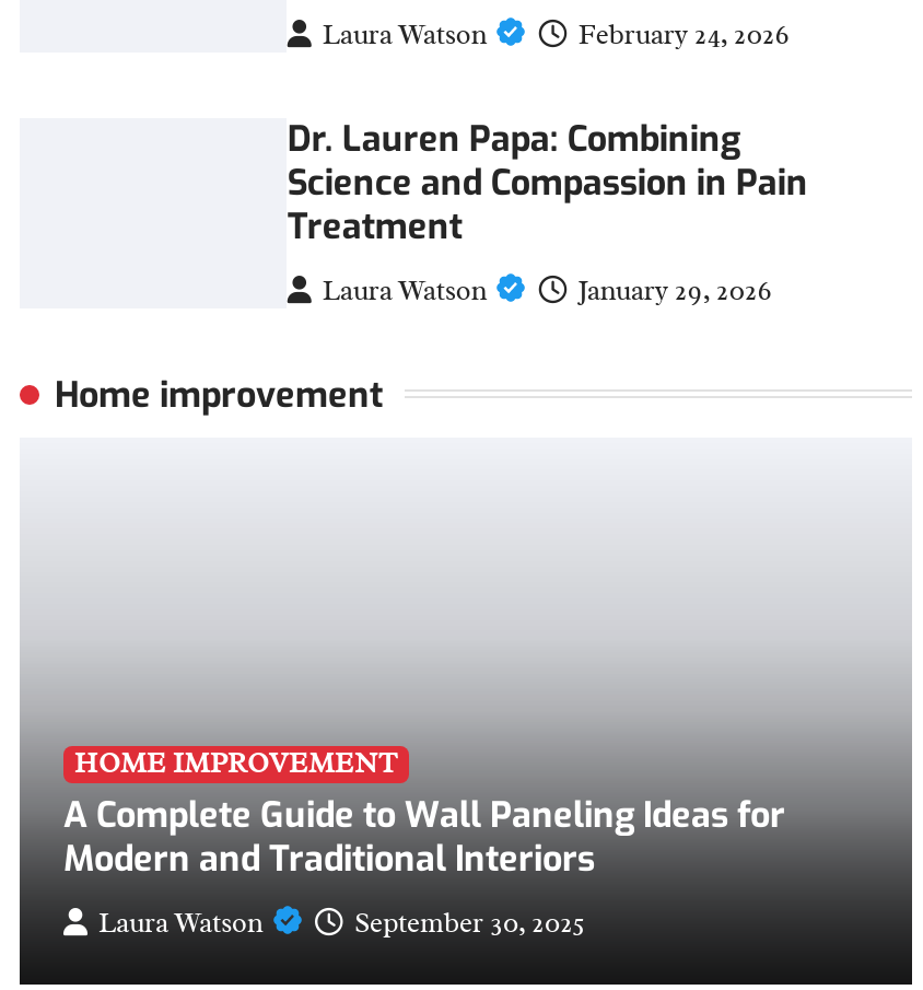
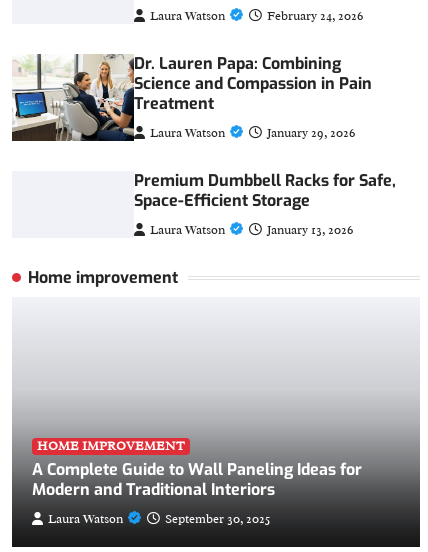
+ [image]
+ Premium Dumbbell Racks for Safe,
+ Space-Efficient Storage
+ Laura Watson
+ January 13, 2026
